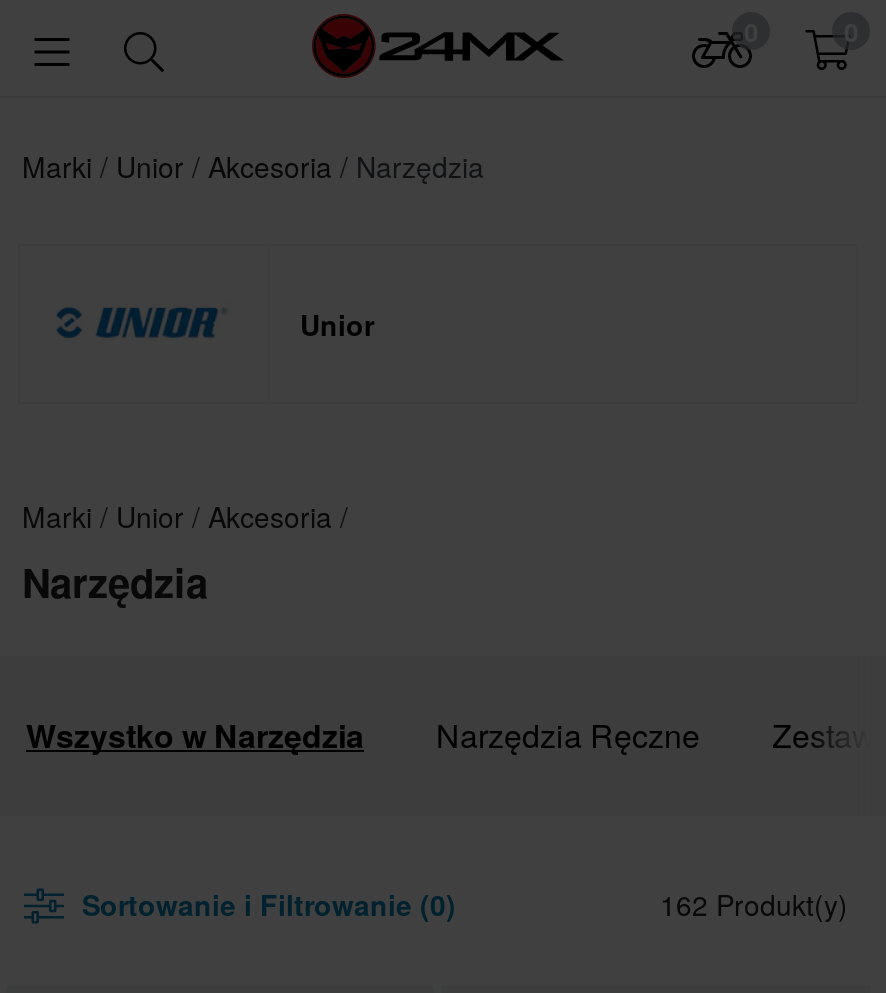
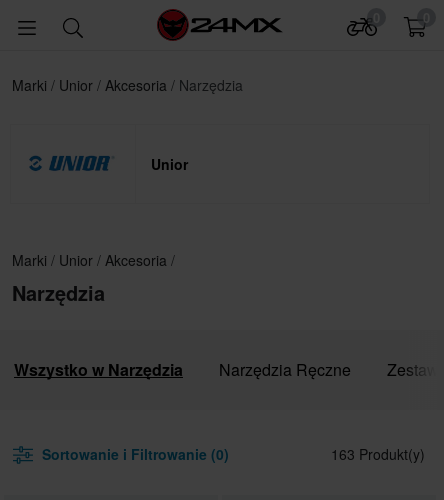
- 162 Produkt(y)
+ 163 Produkt(y)
